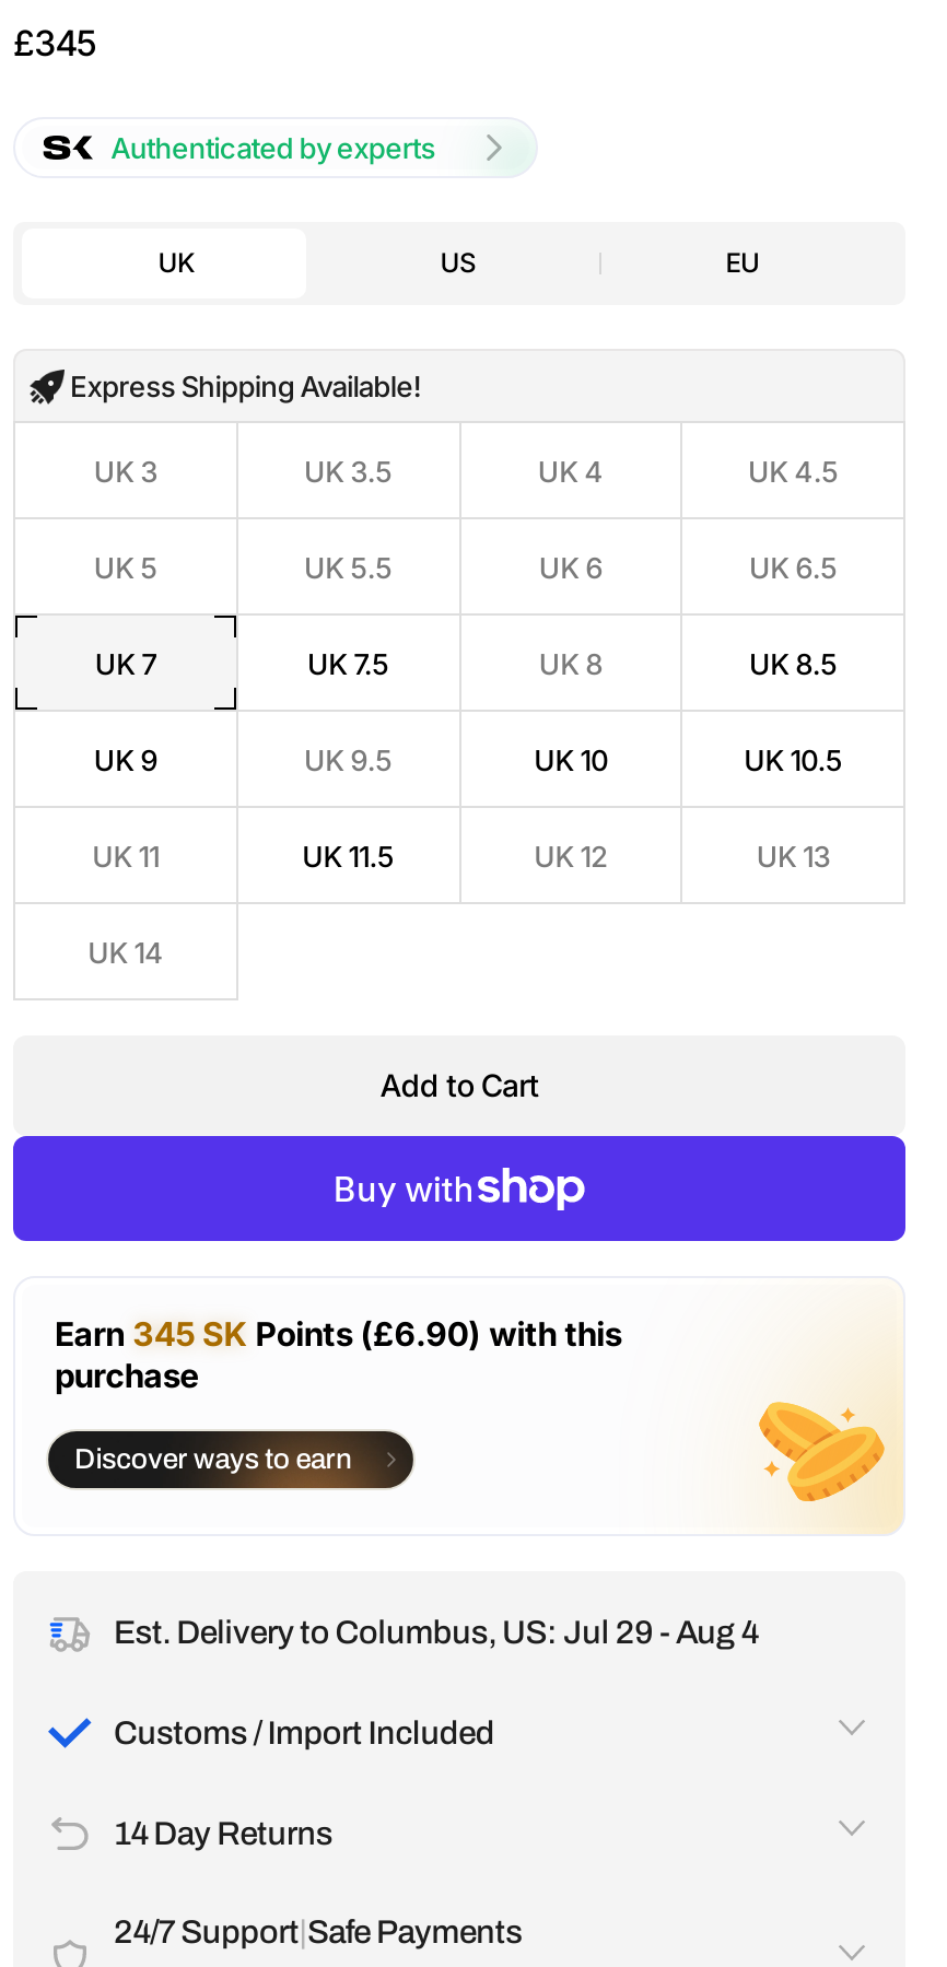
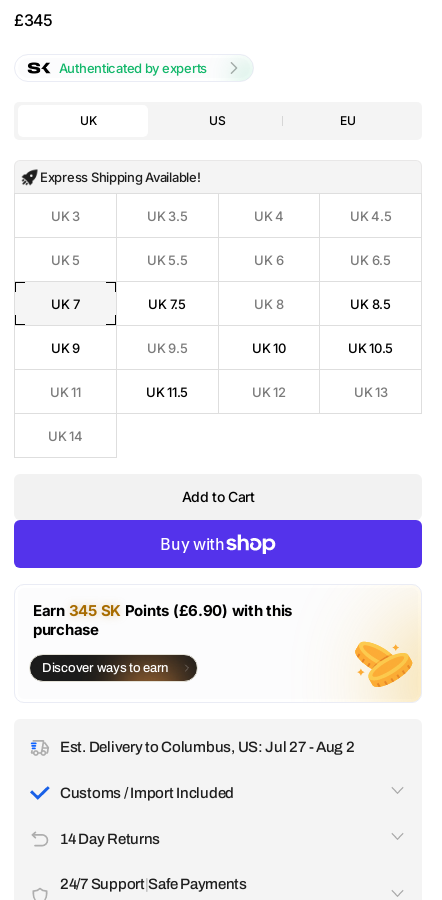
- Est. Delivery to Columbus, US: Jul 29 - Aug 4
+ Est. Delivery to Columbus, US: Jul 27 - Aug 2
